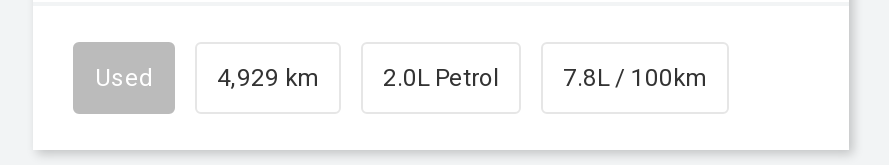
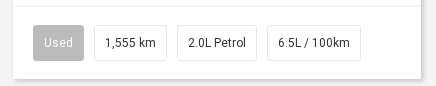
- 4,929 km
+ 1,555 km

- 7.8L / 100km
+ 6.5L / 100km
